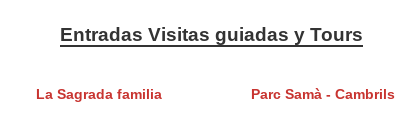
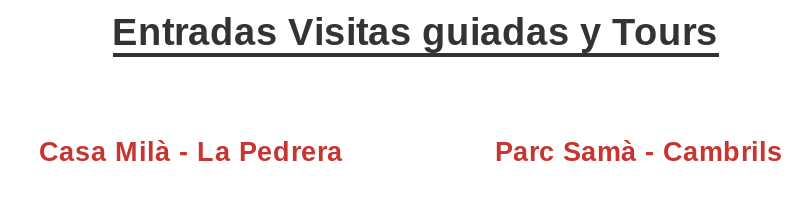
- La Sagrada familia
+ Casa Milà - La Pedrera
